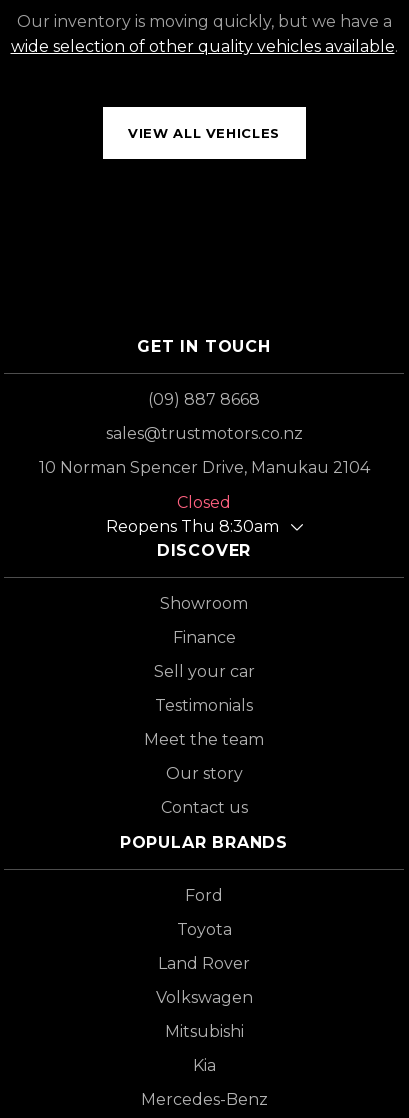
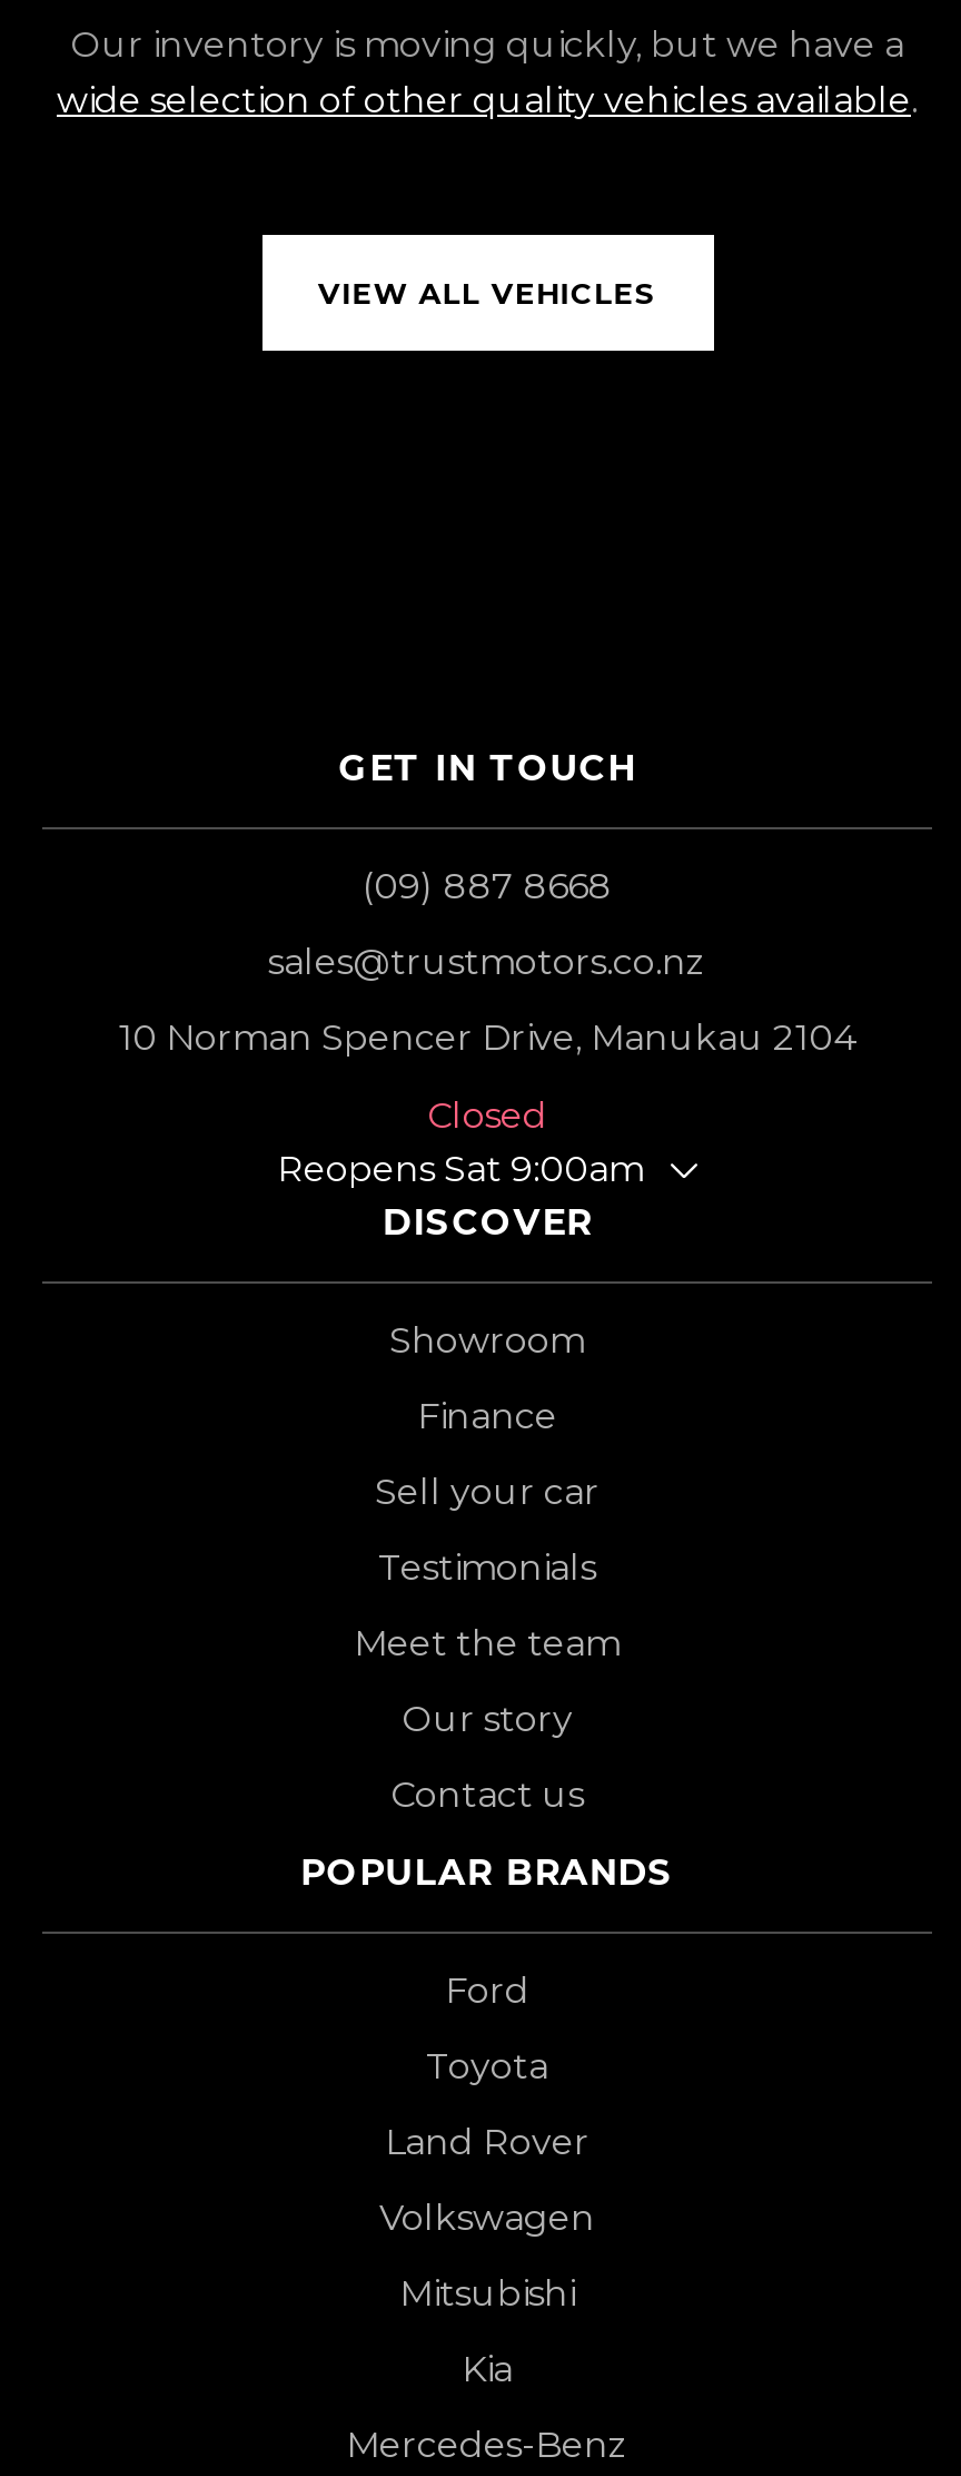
- Reopens Thu 8:30am
+ Reopens Sat 9:00am
